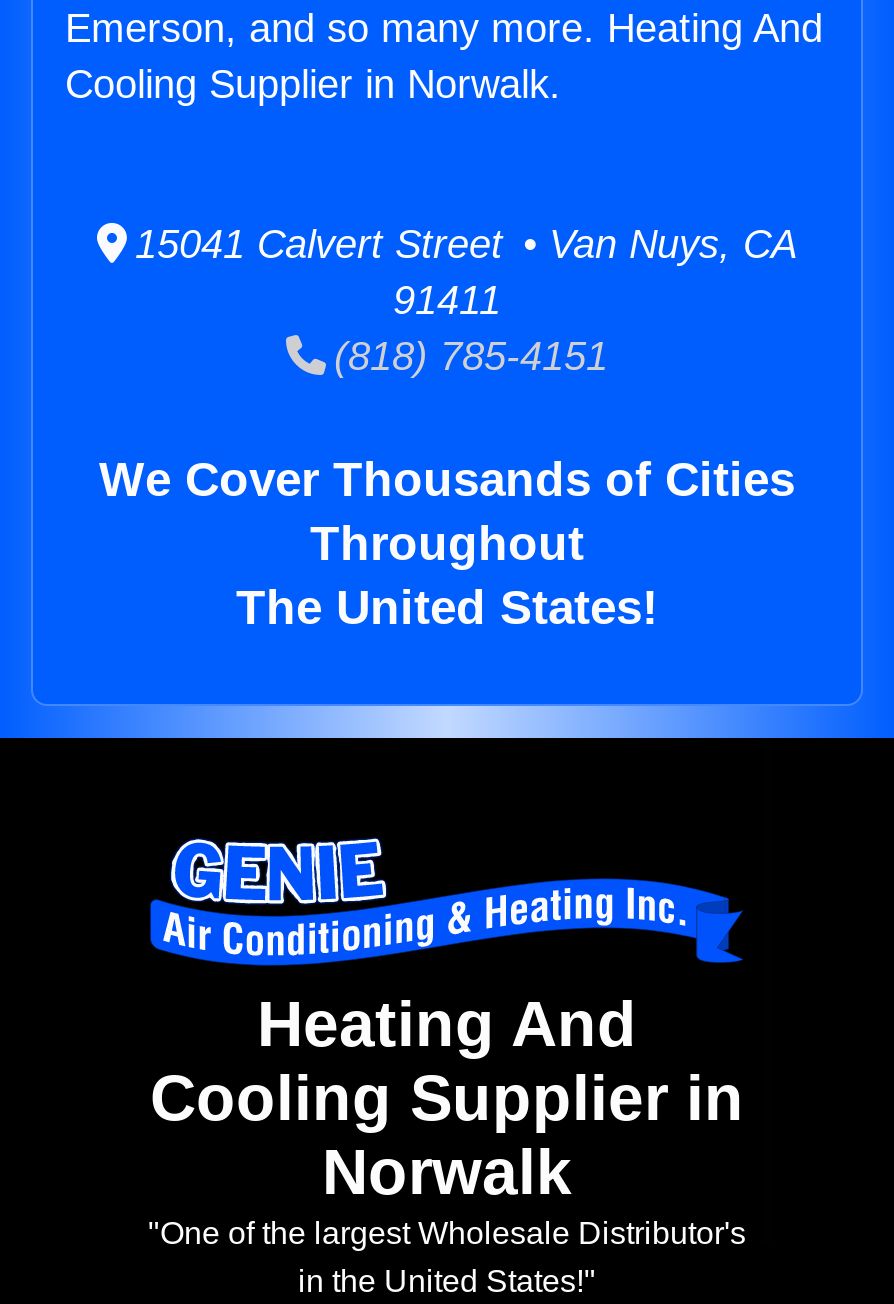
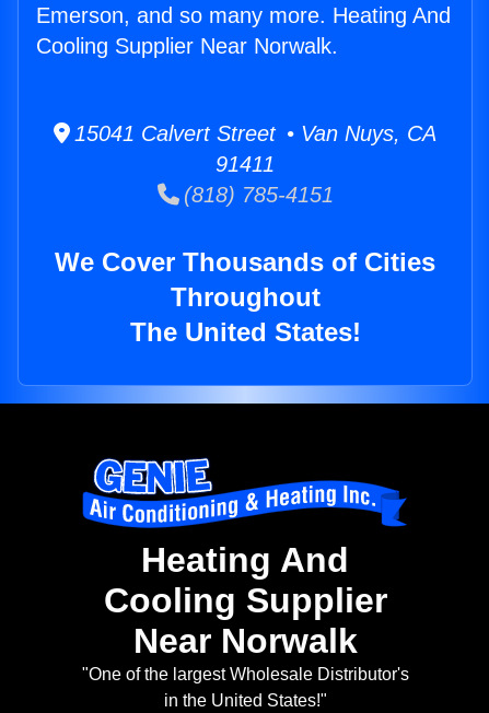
- Cooling Supplier in Norwalk.
+ Cooling Supplier Near Norwalk.

- Cooling Supplier in
- Norwalk
+ Cooling Supplier
+ Near Norwalk
